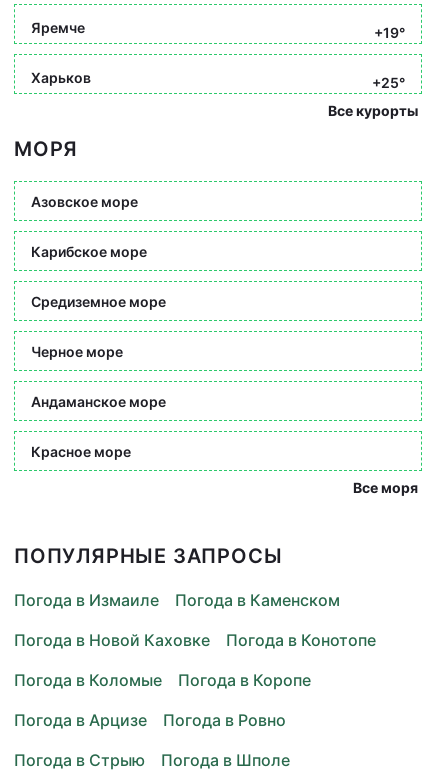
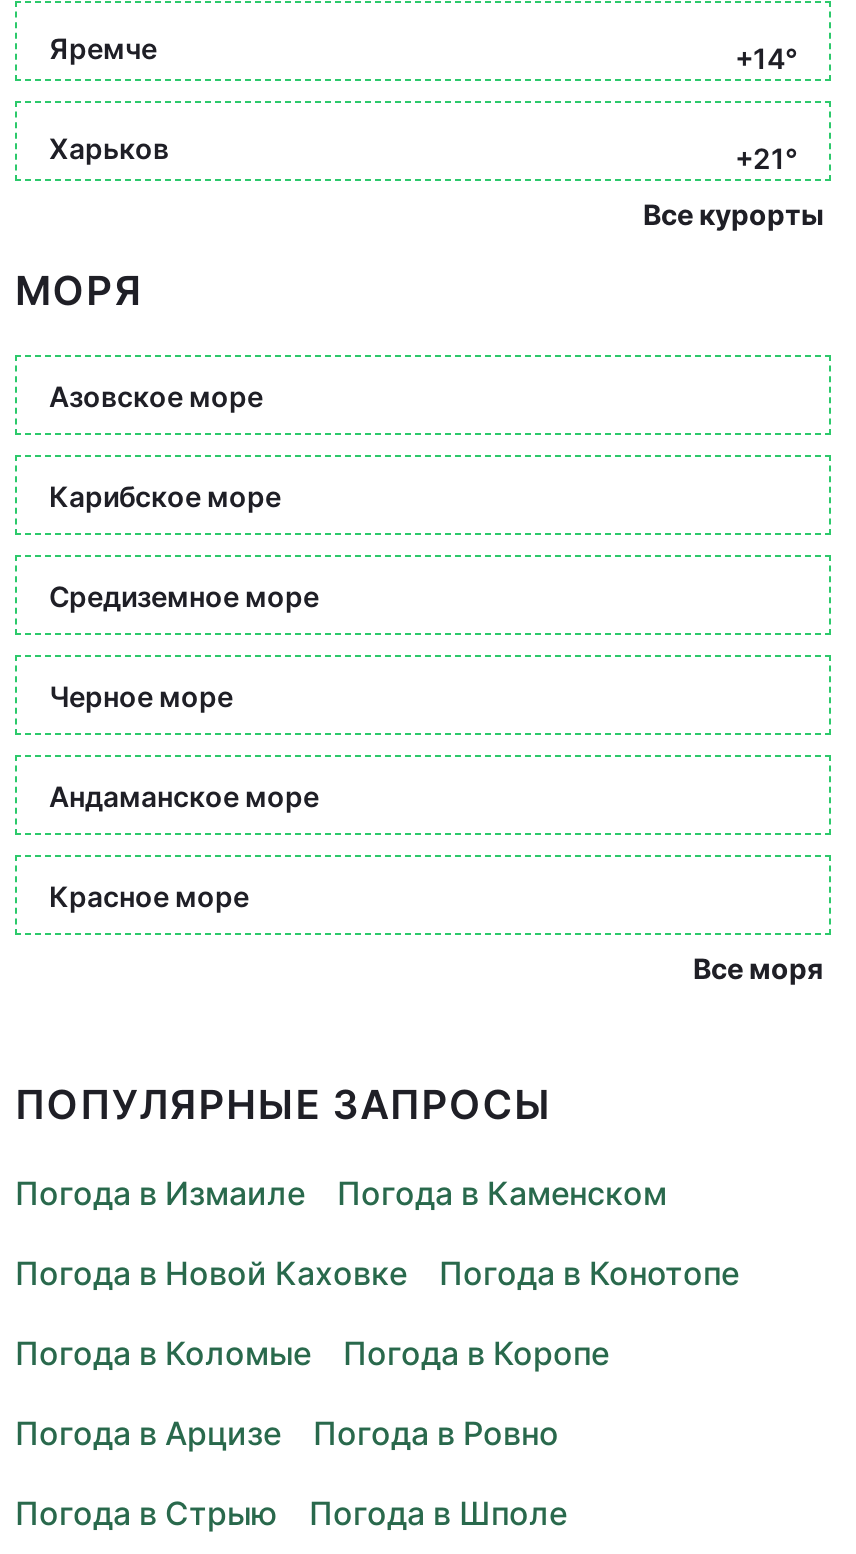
- +19°
+ +14°

- +25°
+ +21°
